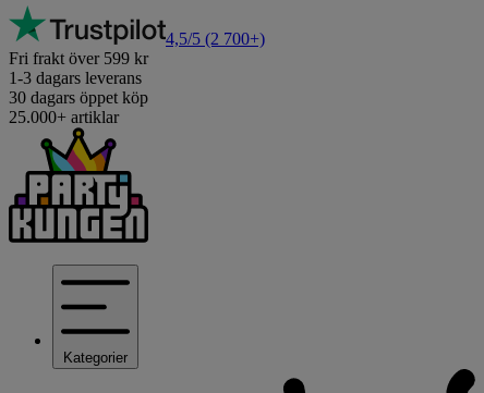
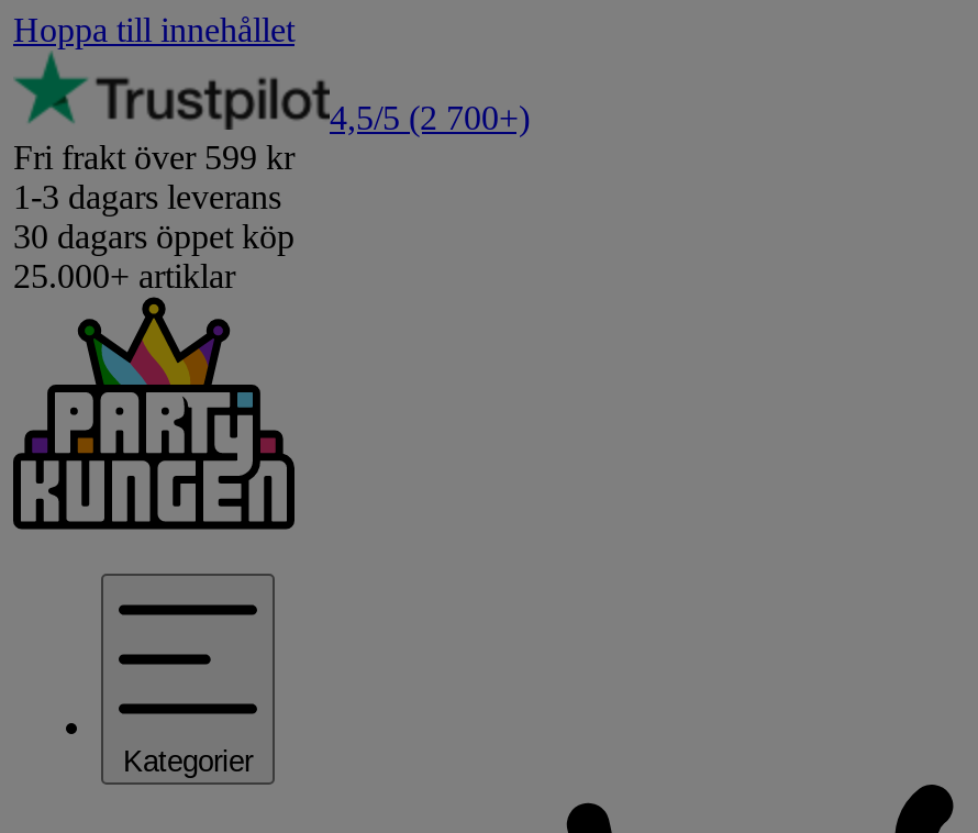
+ Hoppa till innehållet
